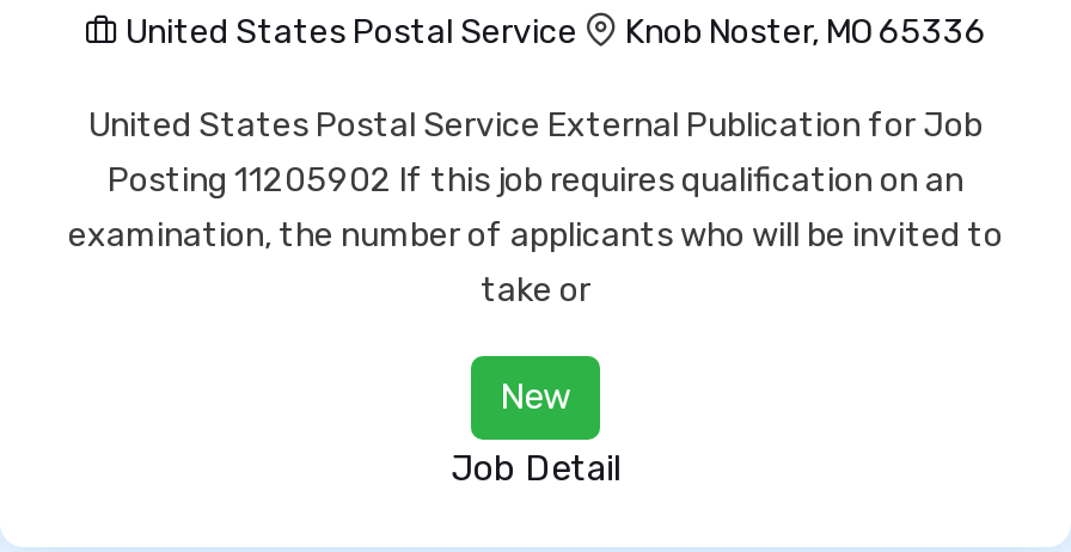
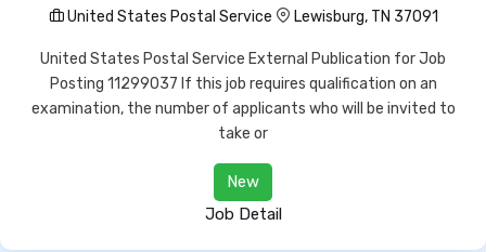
- Knob Noster, MO 65336
+ Lewisburg, TN 37091

- Posting 11205902 If this job requires qualification on an
+ Posting 11299037 If this job requires qualification on an
